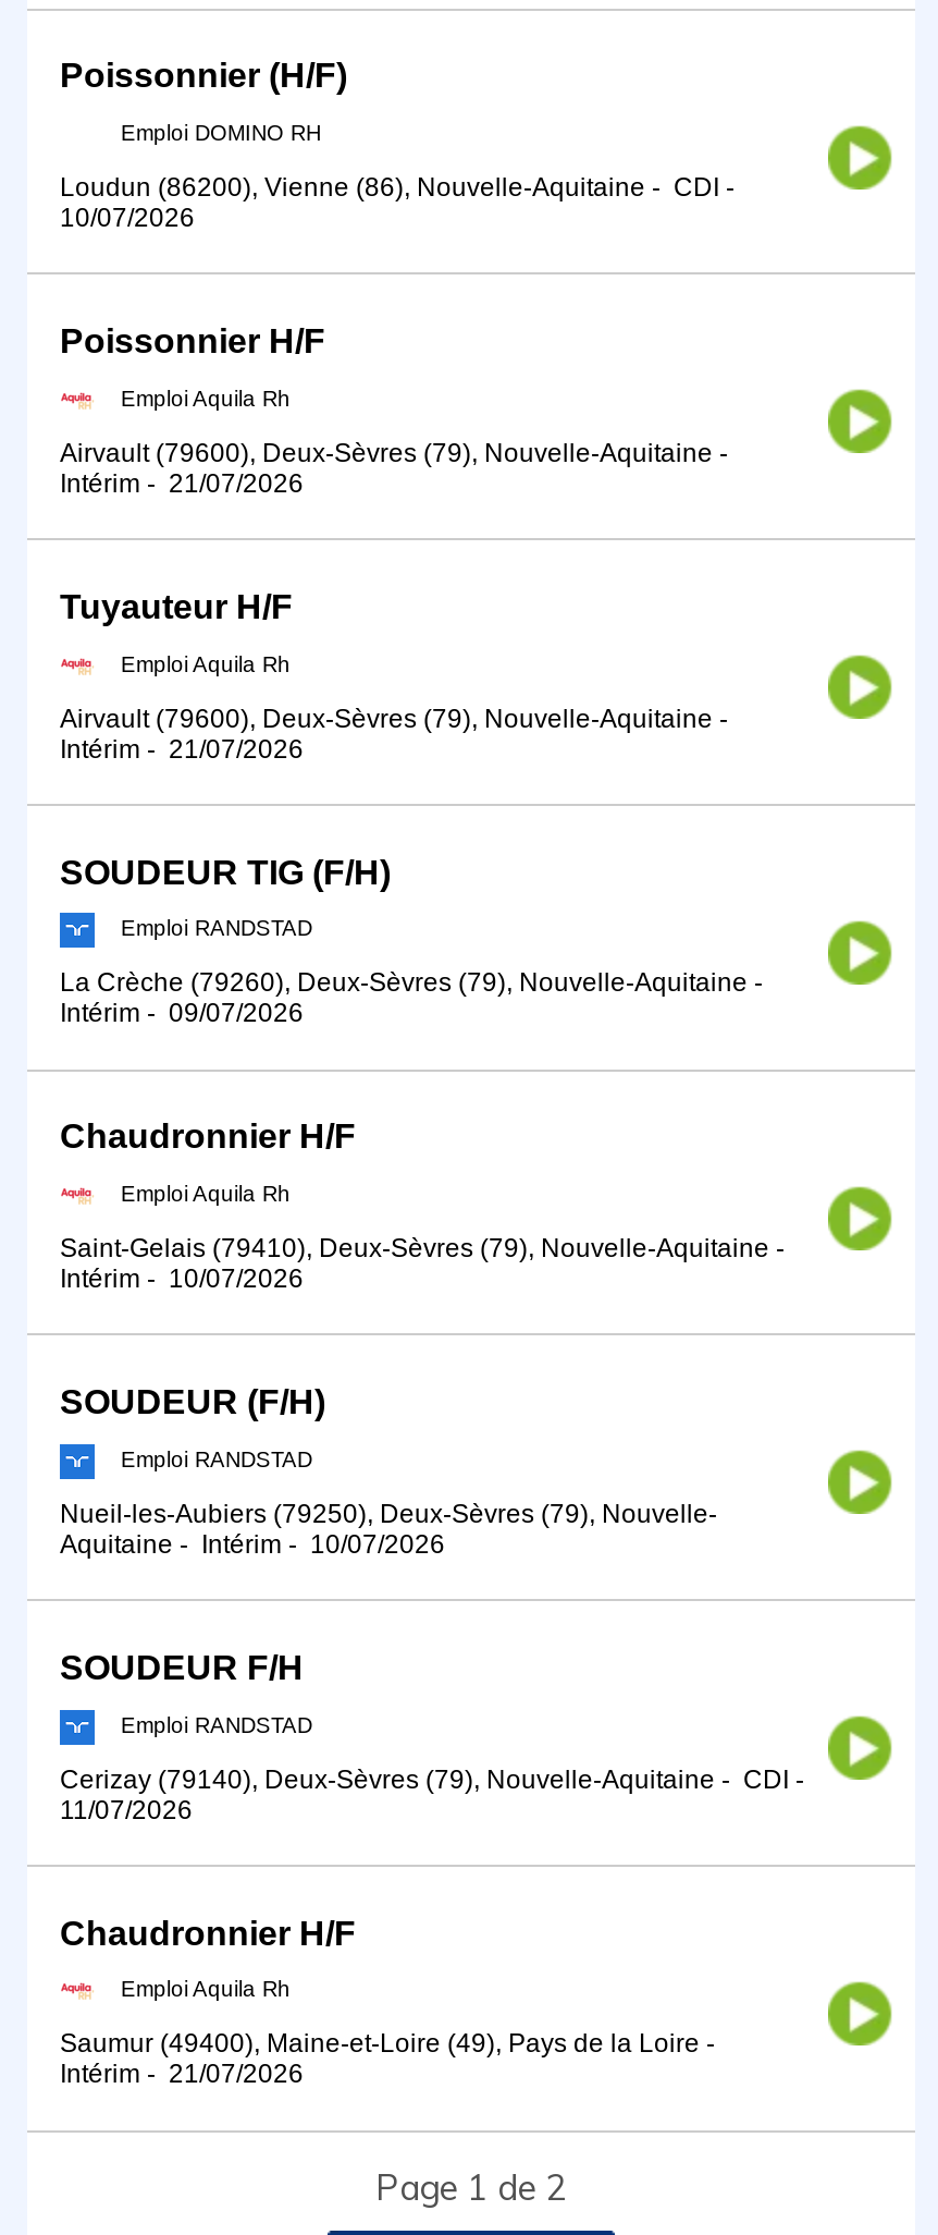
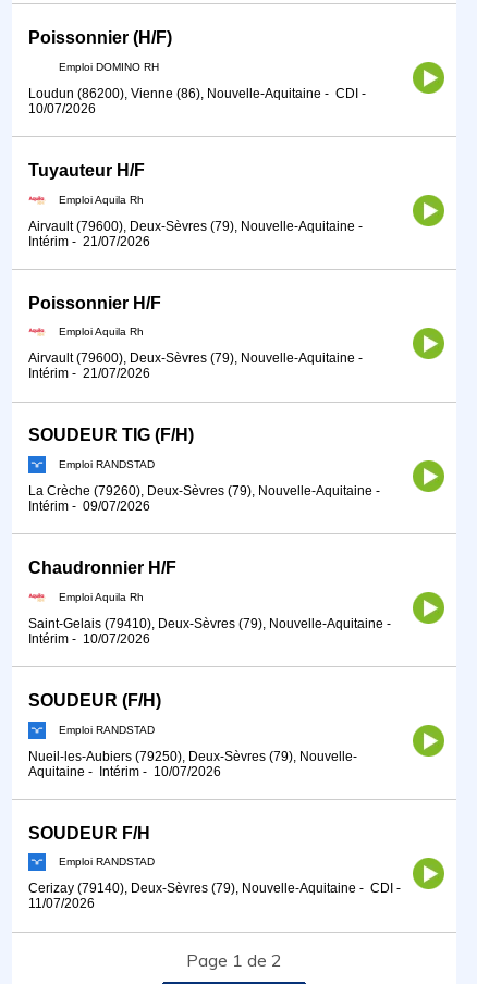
moved down: Poissonnier H/F

moved up: Tuyauteur H/F

- Chaudronnier H/F
- Emploi Aquila Rh
- Saumur (49400), Maine-et-Loire (49), Pays de la Loire -
- Intérim - 21/07/2026
